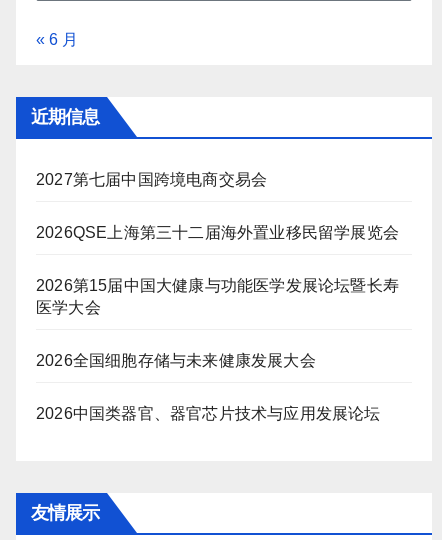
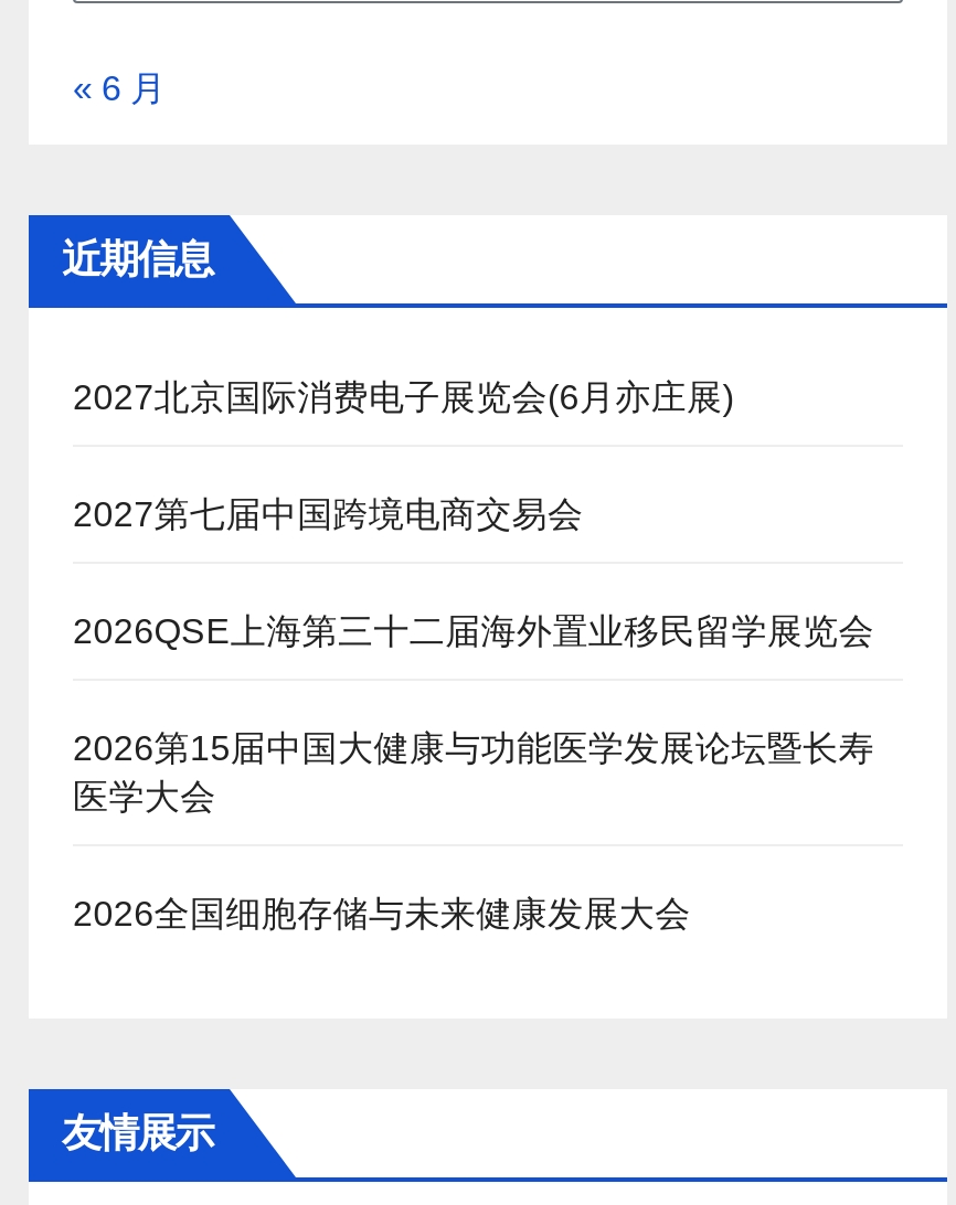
+ 2027北京国际消费电子展览会(6月亦庄展)

moved down: 2027第七届中国跨境电商交易会 | 2026QSE上海第三十二届海外置业移民留学展览会 | 2026第15届中国大健康与功能医学发展论坛暨长寿 | 医学大会 | 2026全国细胞存储与未来健康发展大会

- 2026中国类器官、器官芯片技术与应用发展论坛
